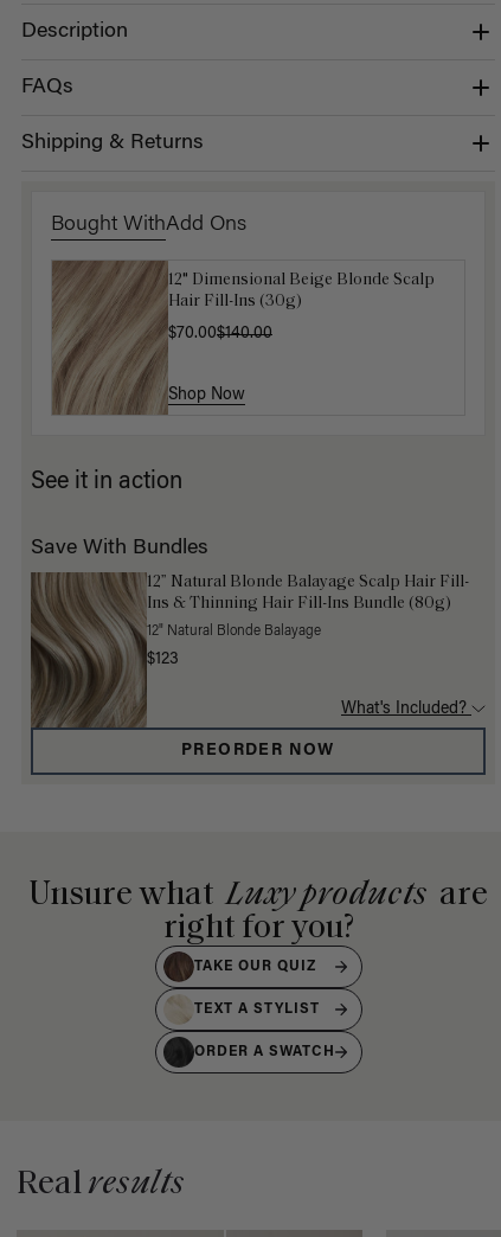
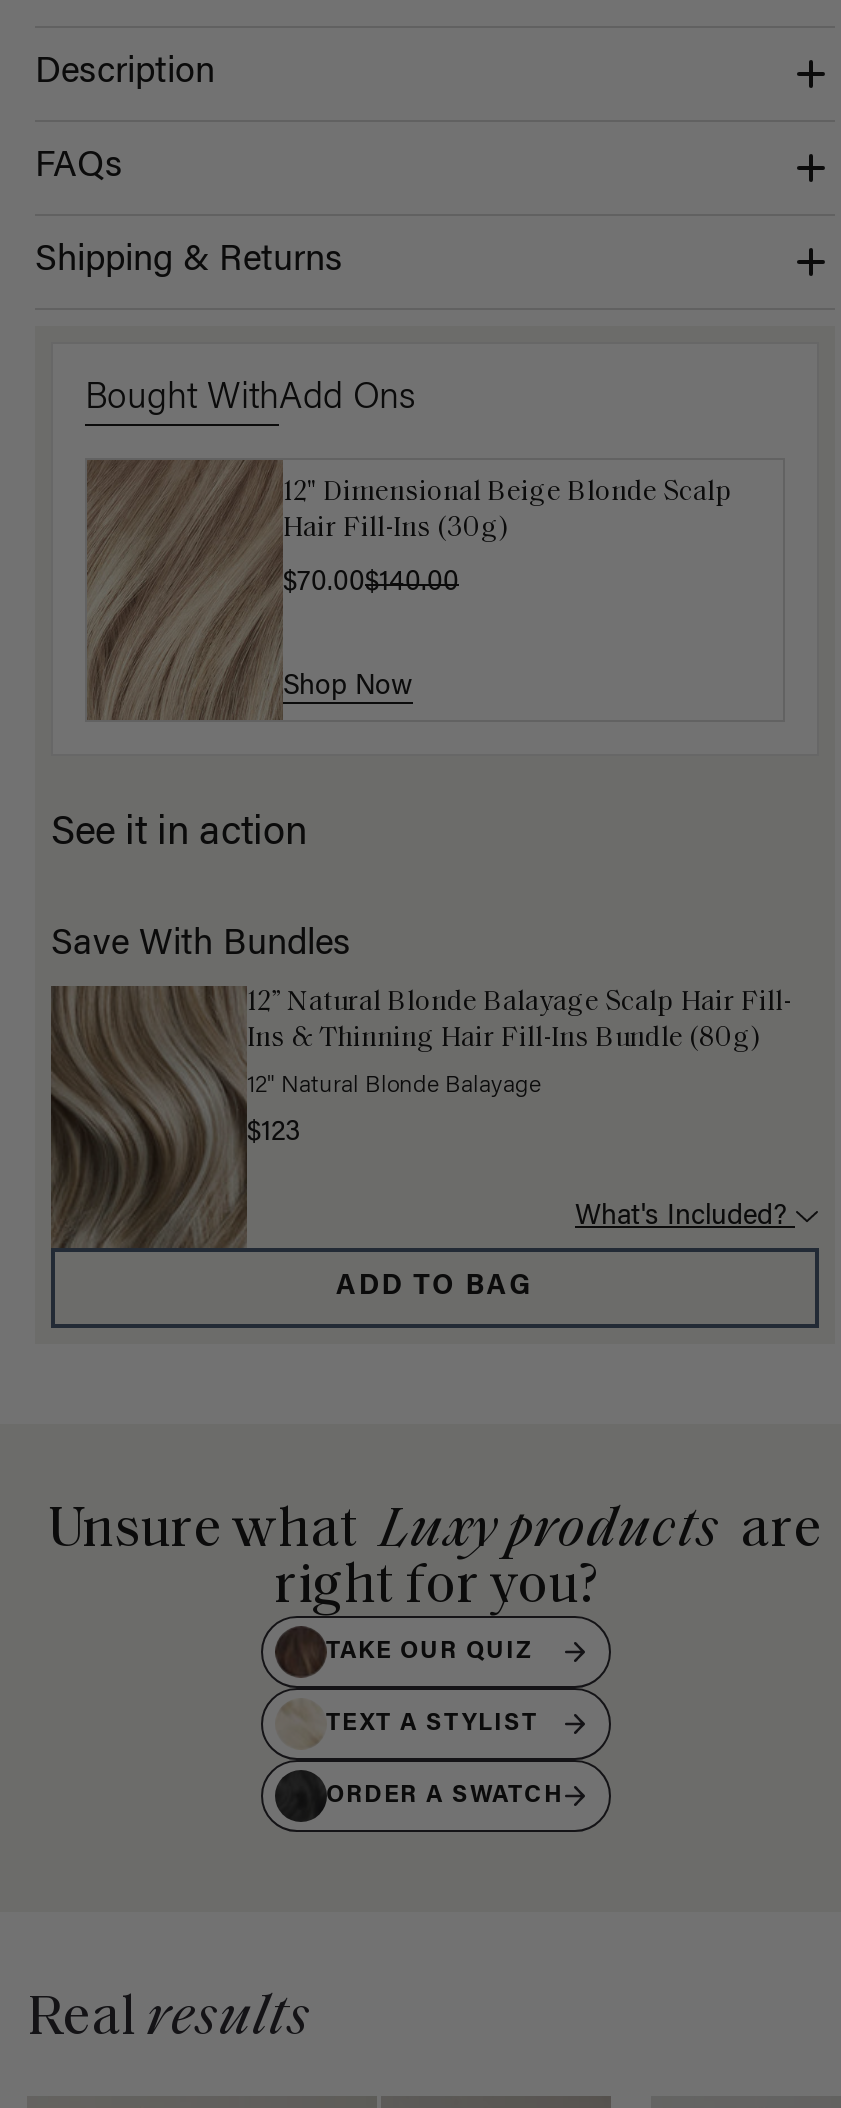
- PREORDER NOW
+ ADD TO BAG
